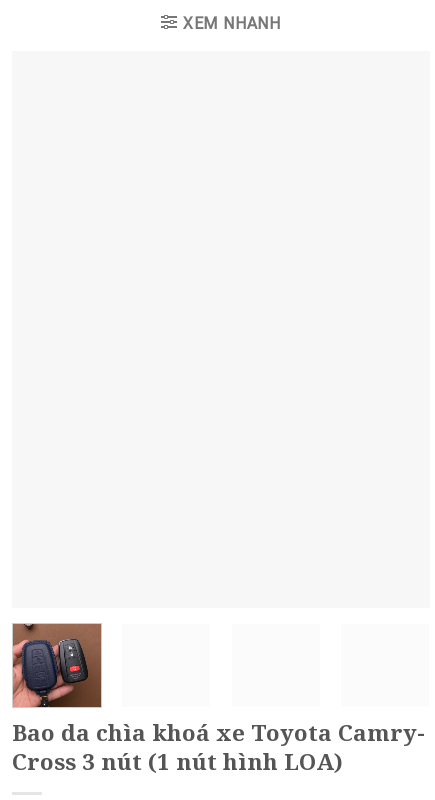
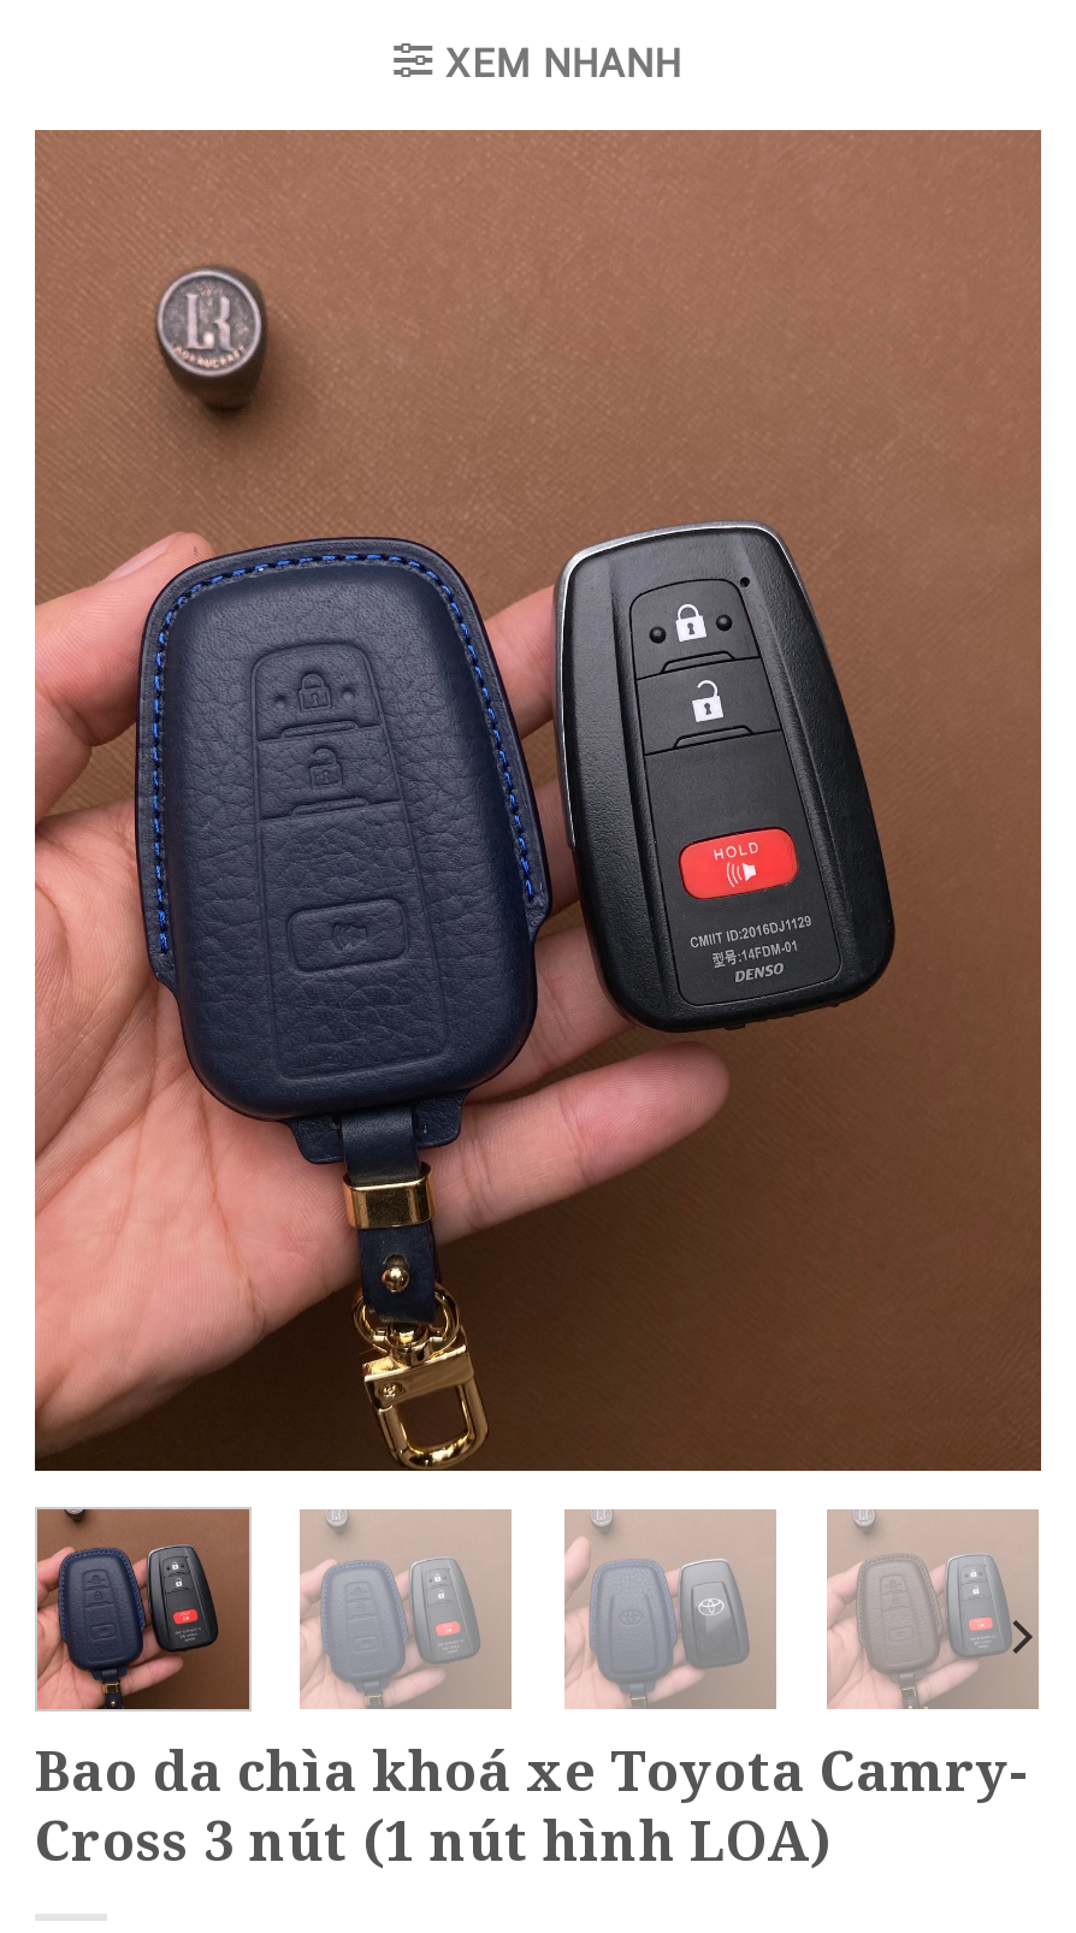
+ [image]

+ [image]

+ [image]

+ [image]
